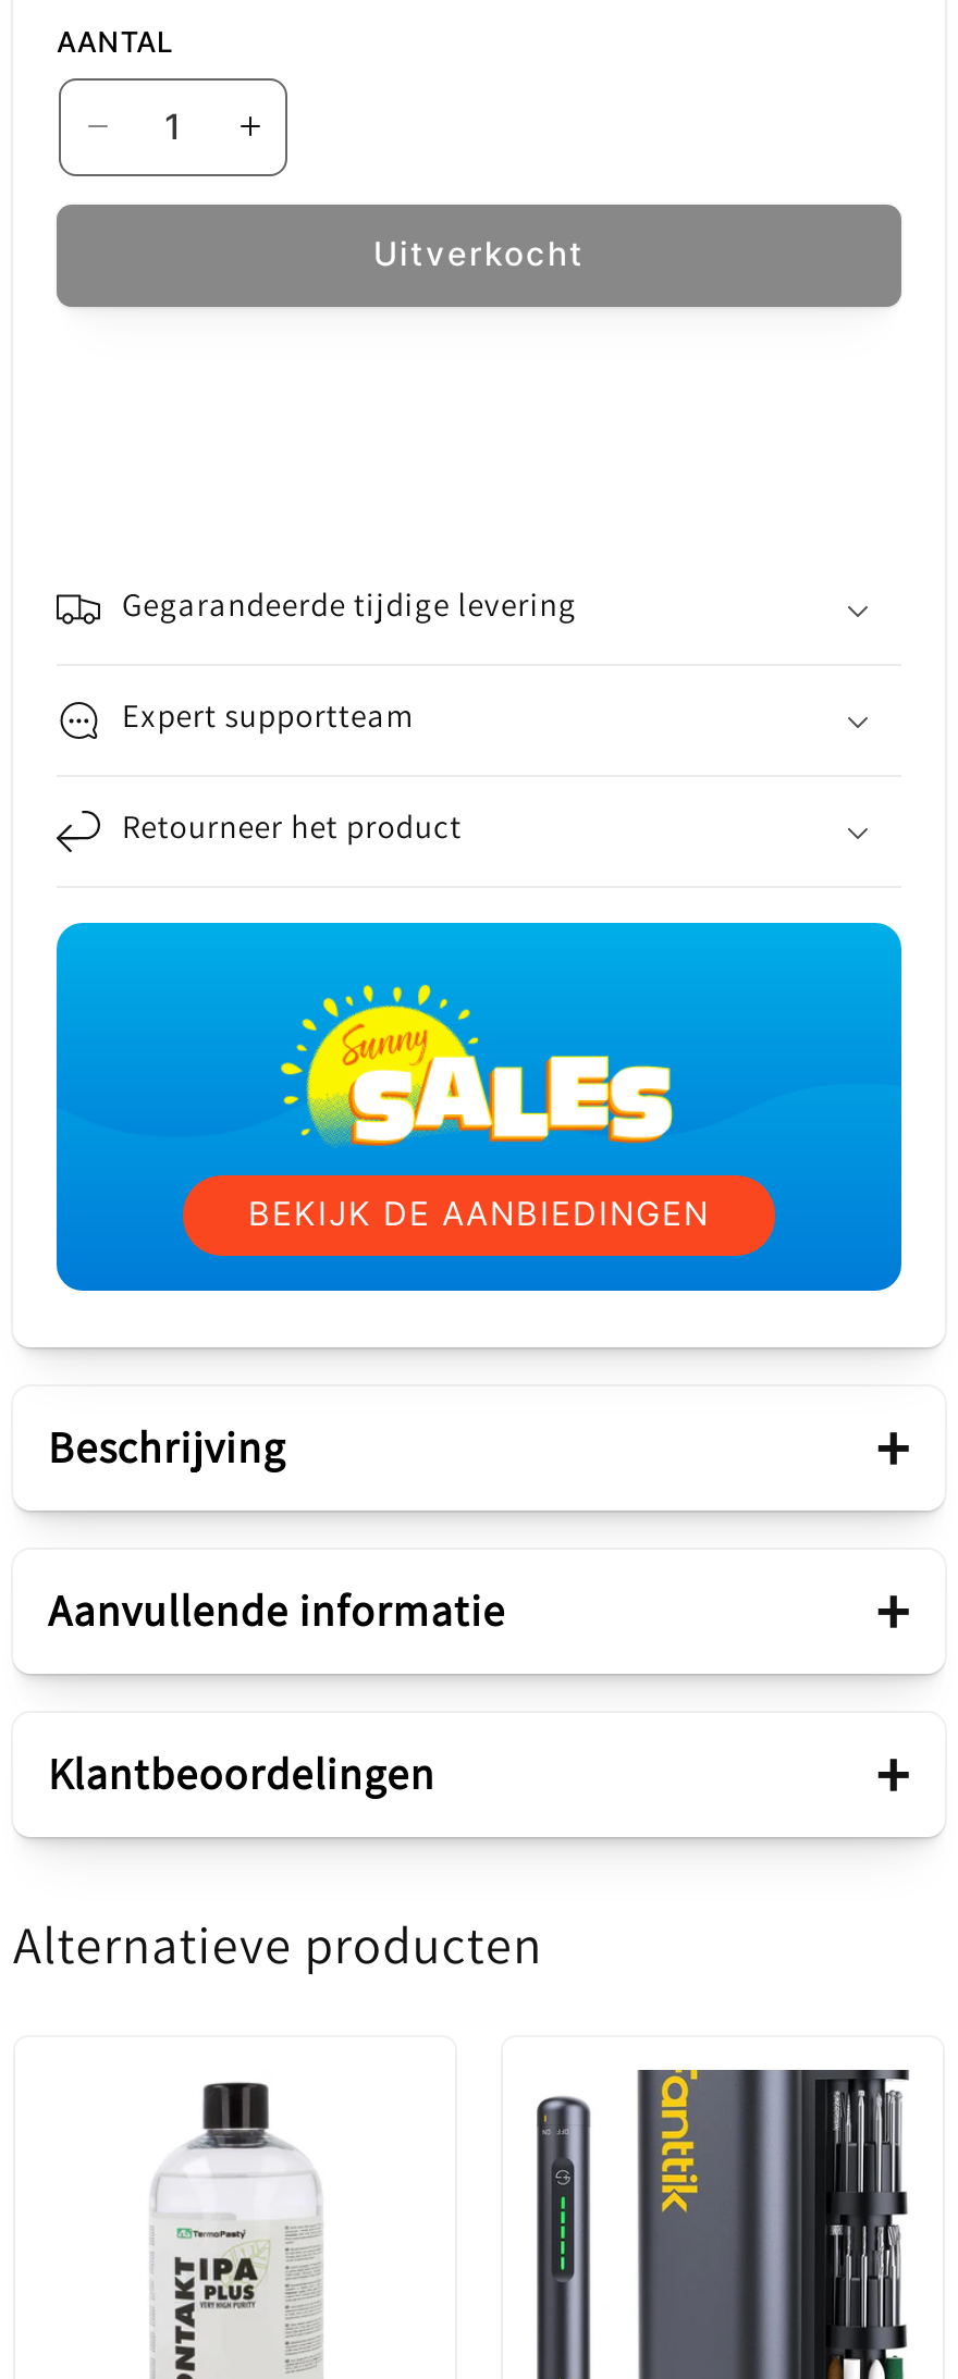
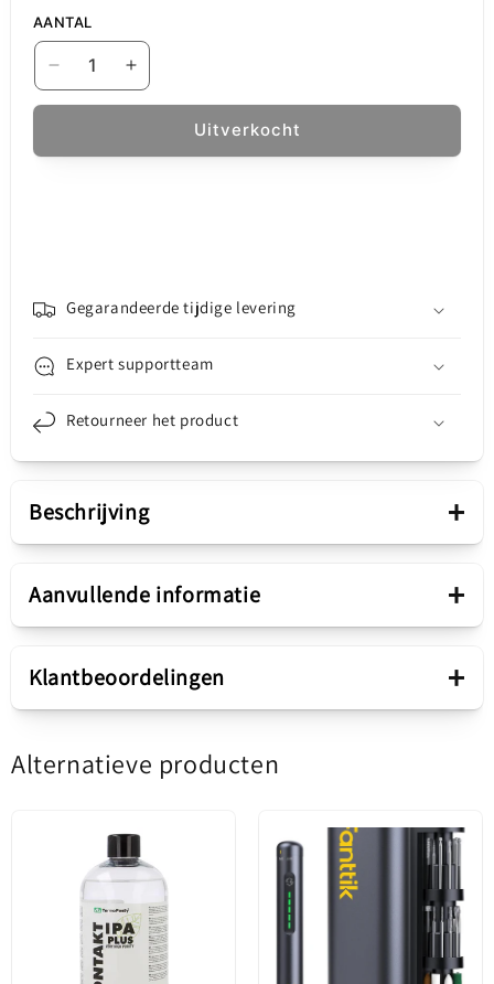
- [image]
- BEKIJK DE AANBIEDINGEN
